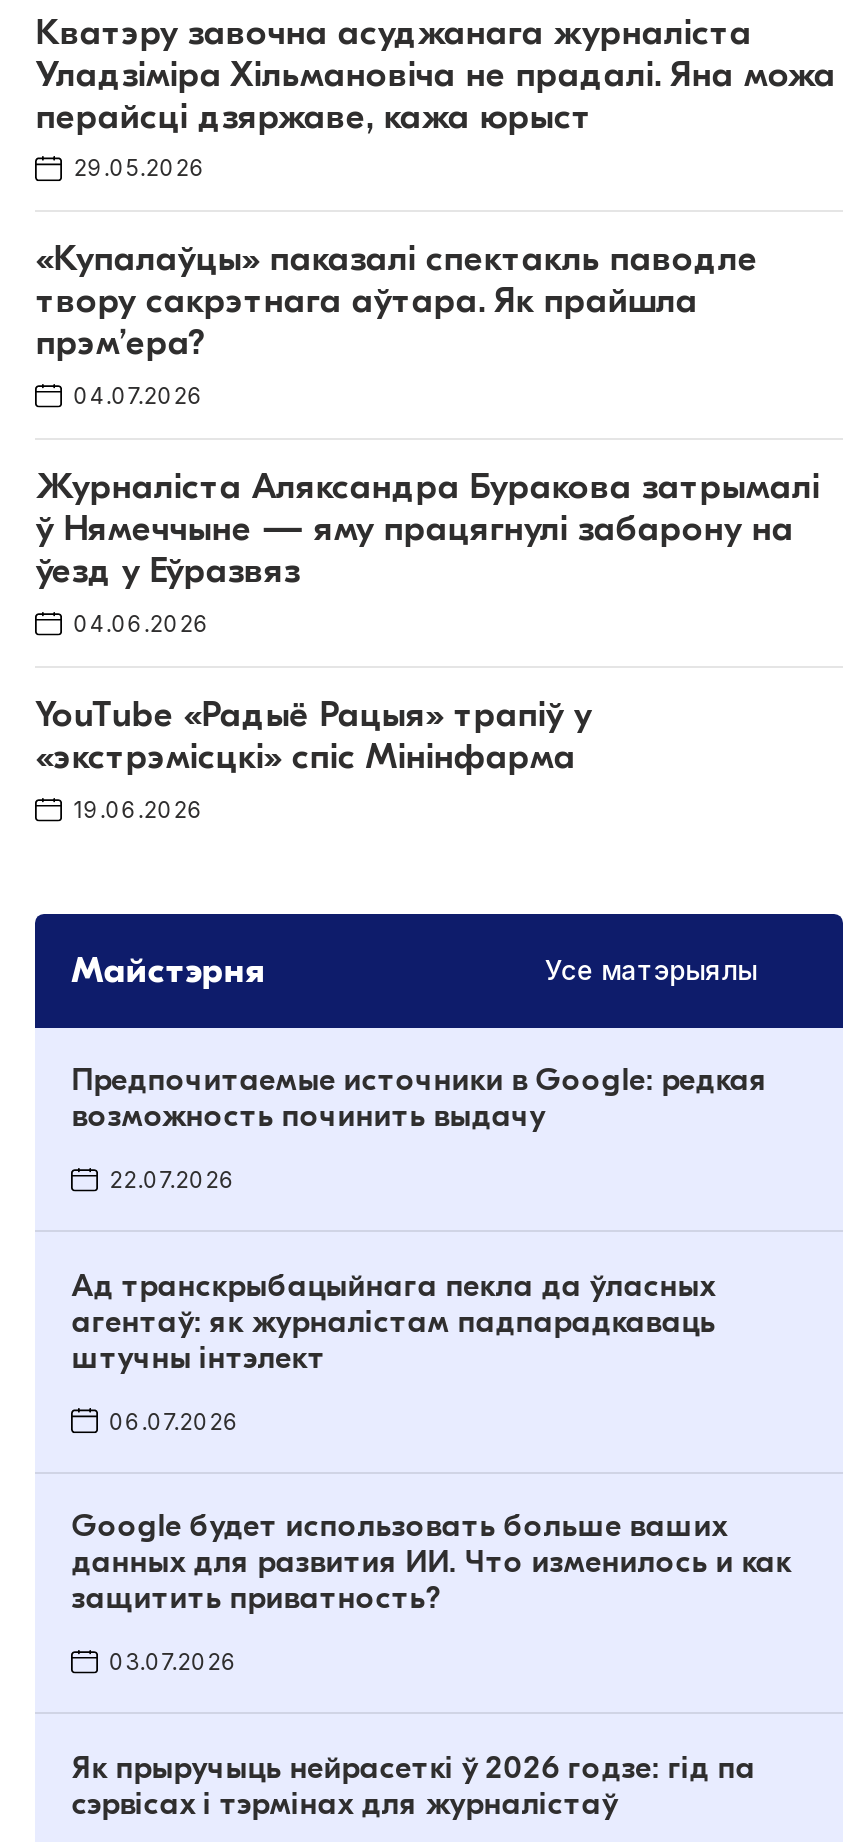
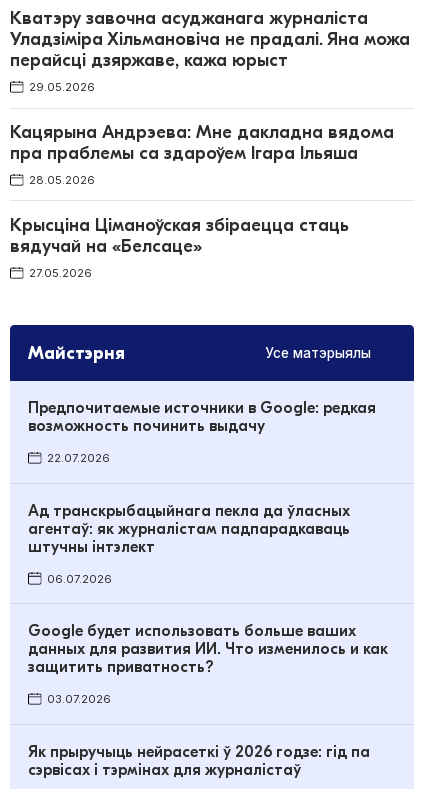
- «Купалаўцы» паказалі спектакль паводле
- твору сакрэтнага аўтара. Як прайшла
- прэм’ера?
- 04.07.2026
- Журналіста Аляксандра Буракова затрымалі
- ў Нямеччыне — яму працягнулі забарону на
- ўезд у Еўразвяз
- 04.06.2026
- YouTube «Радыё Рацыя» трапіў у
- «экстрэмісцкі» спіс Мінінфарма
- 19.06.2026
+ Кацярына Андрэева: Мне дакладна вядома
+ пра праблемы са здароўем Ігара Ільяша
+ 28.05.2026
+ Крысціна Ціманоўская збіраецца стаць
+ вядучай на «Белсаце»
+ 27.05.2026
